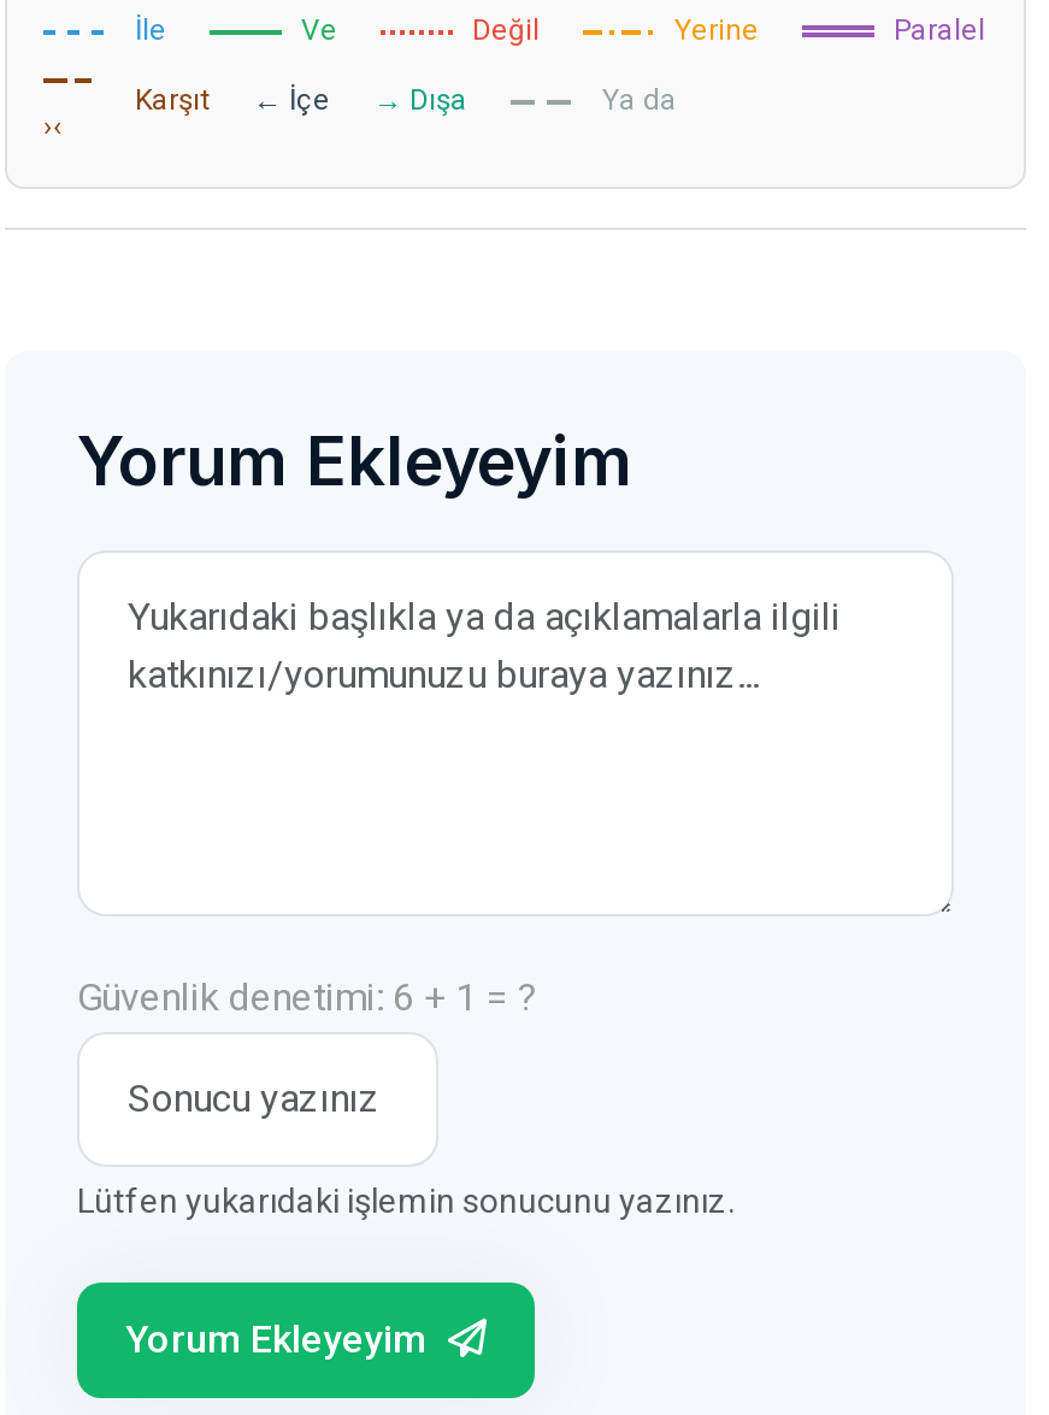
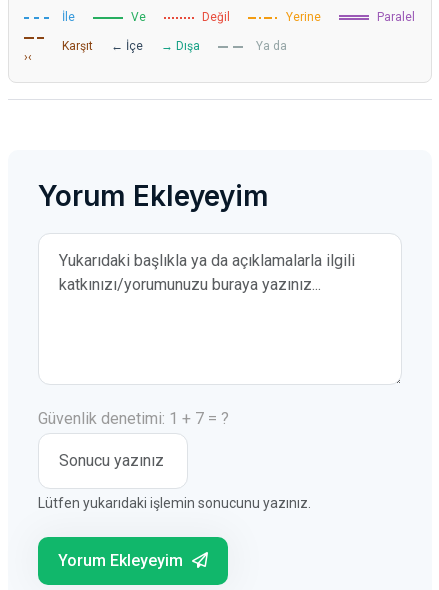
- Güvenlik denetimi: 6 + 1 = ?
+ Güvenlik denetimi: 1 + 7 = ?
